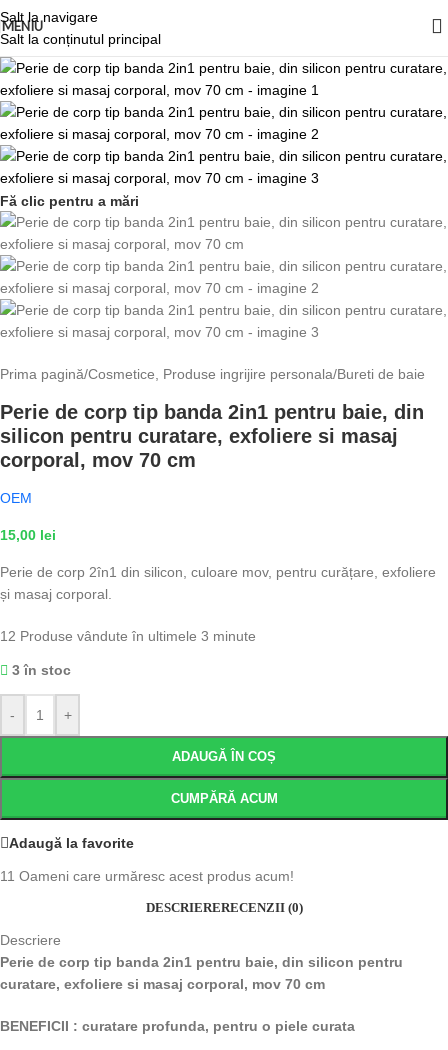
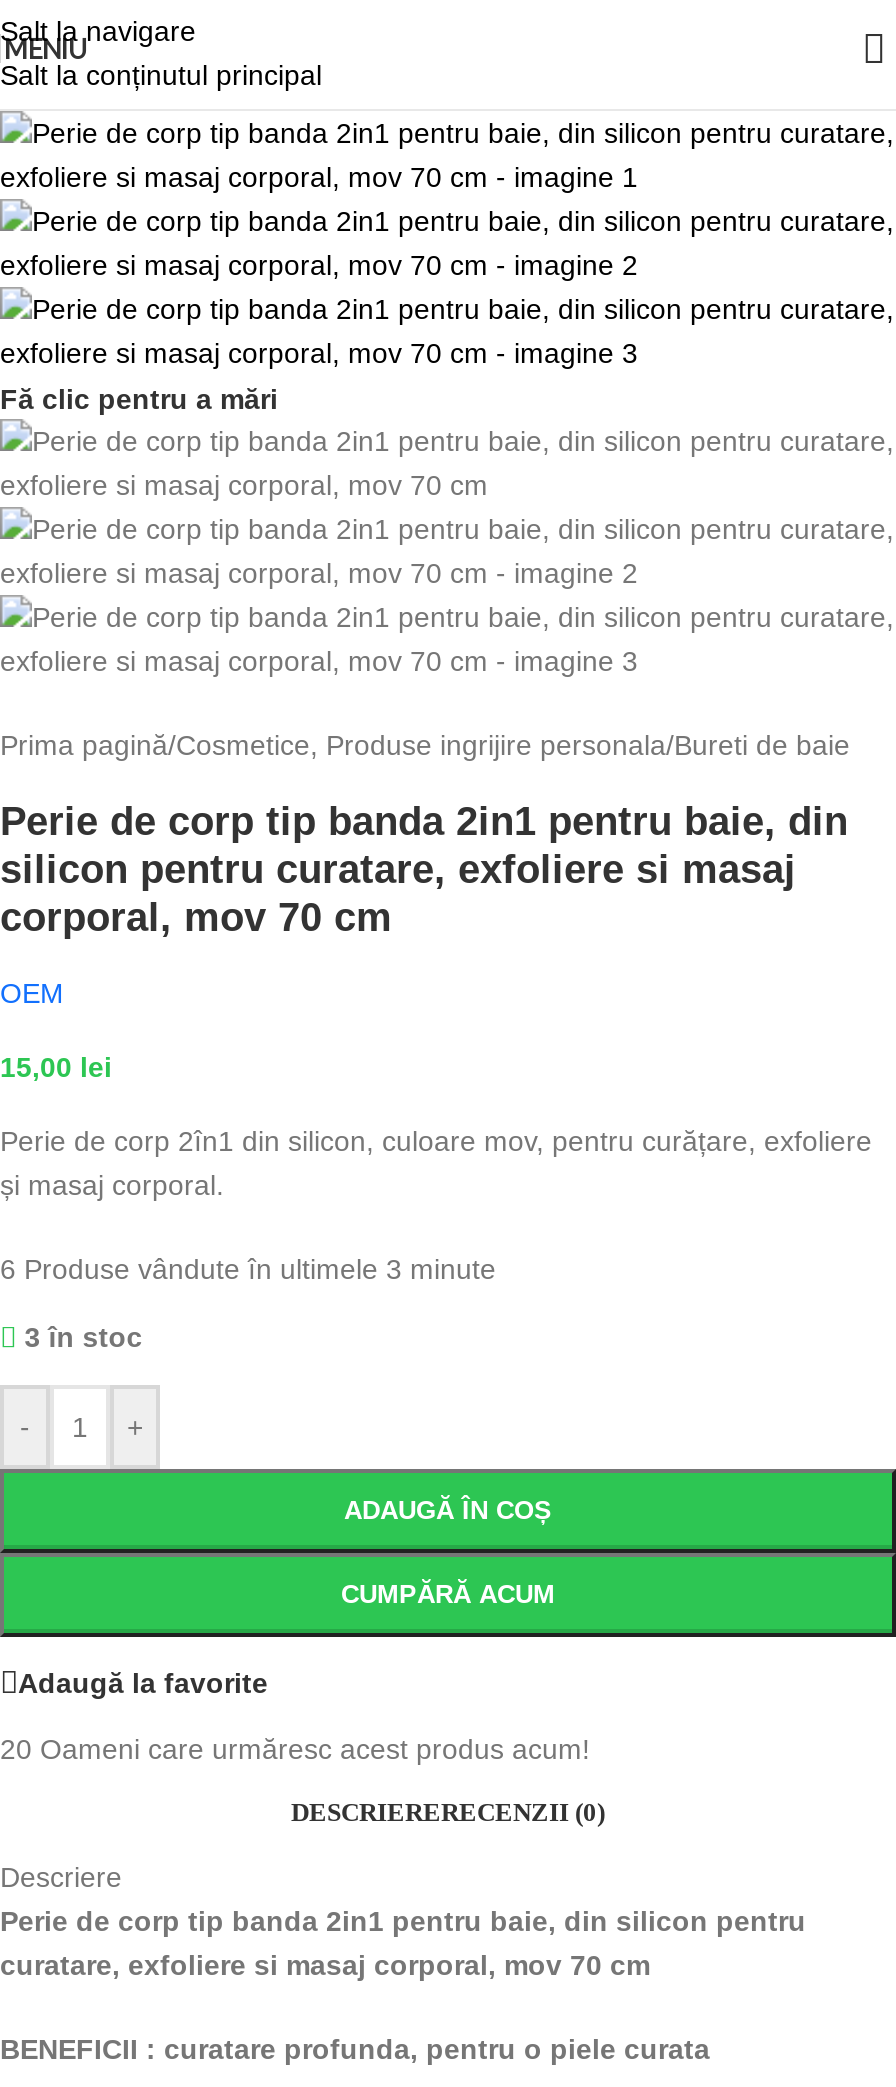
- 12 Produse vândute în ultimele 3 minute
+ 6 Produse vândute în ultimele 3 minute

- 11 Oameni care urmăresc acest produs acum!
+ 20 Oameni care urmăresc acest produs acum!
